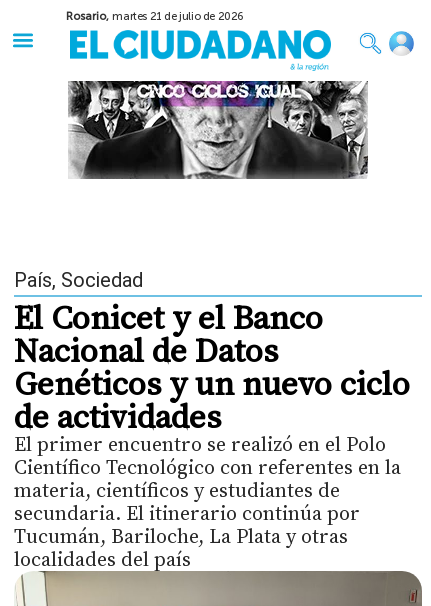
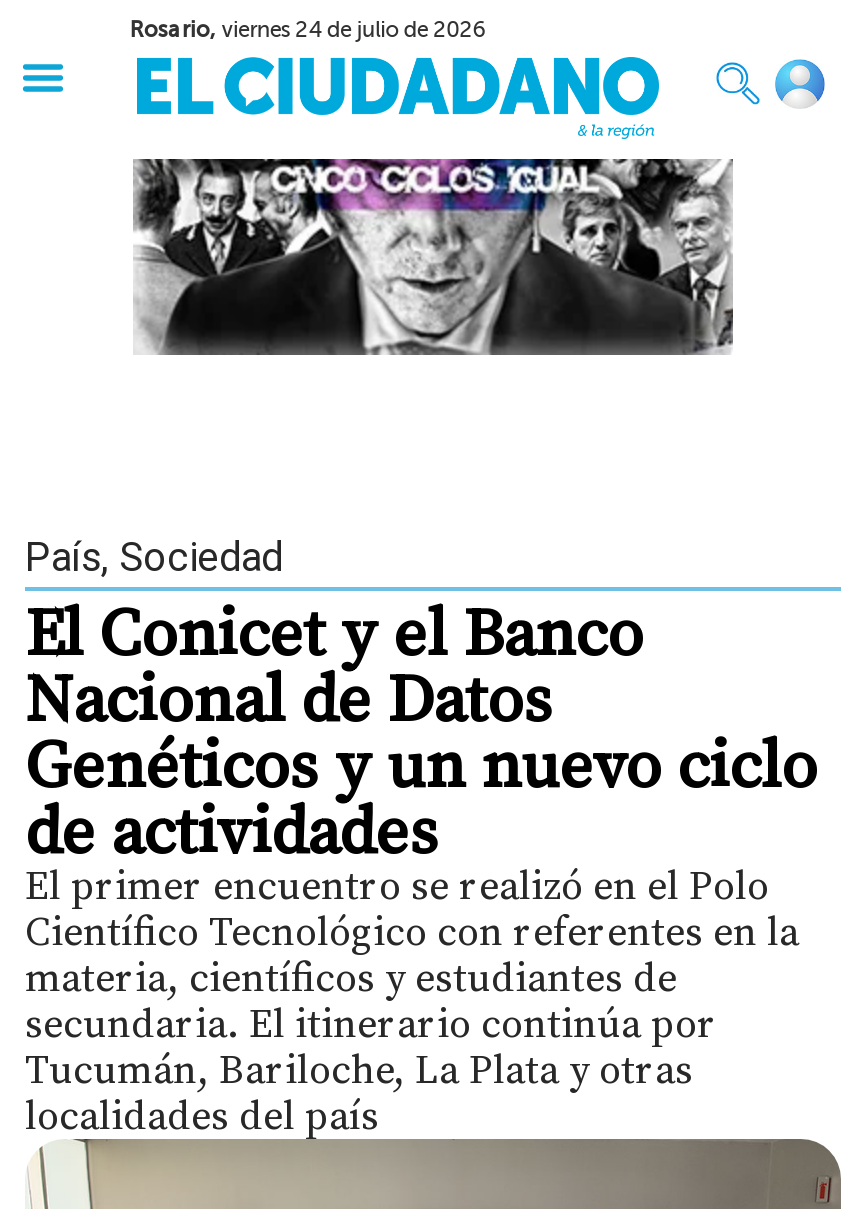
- Rosario, martes 21 de julio de 2026
+ Rosario, viernes 24 de julio de 2026
